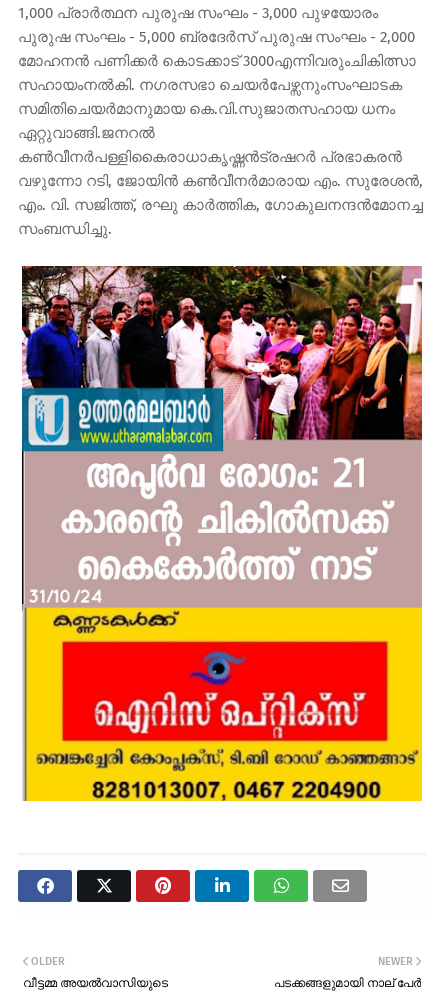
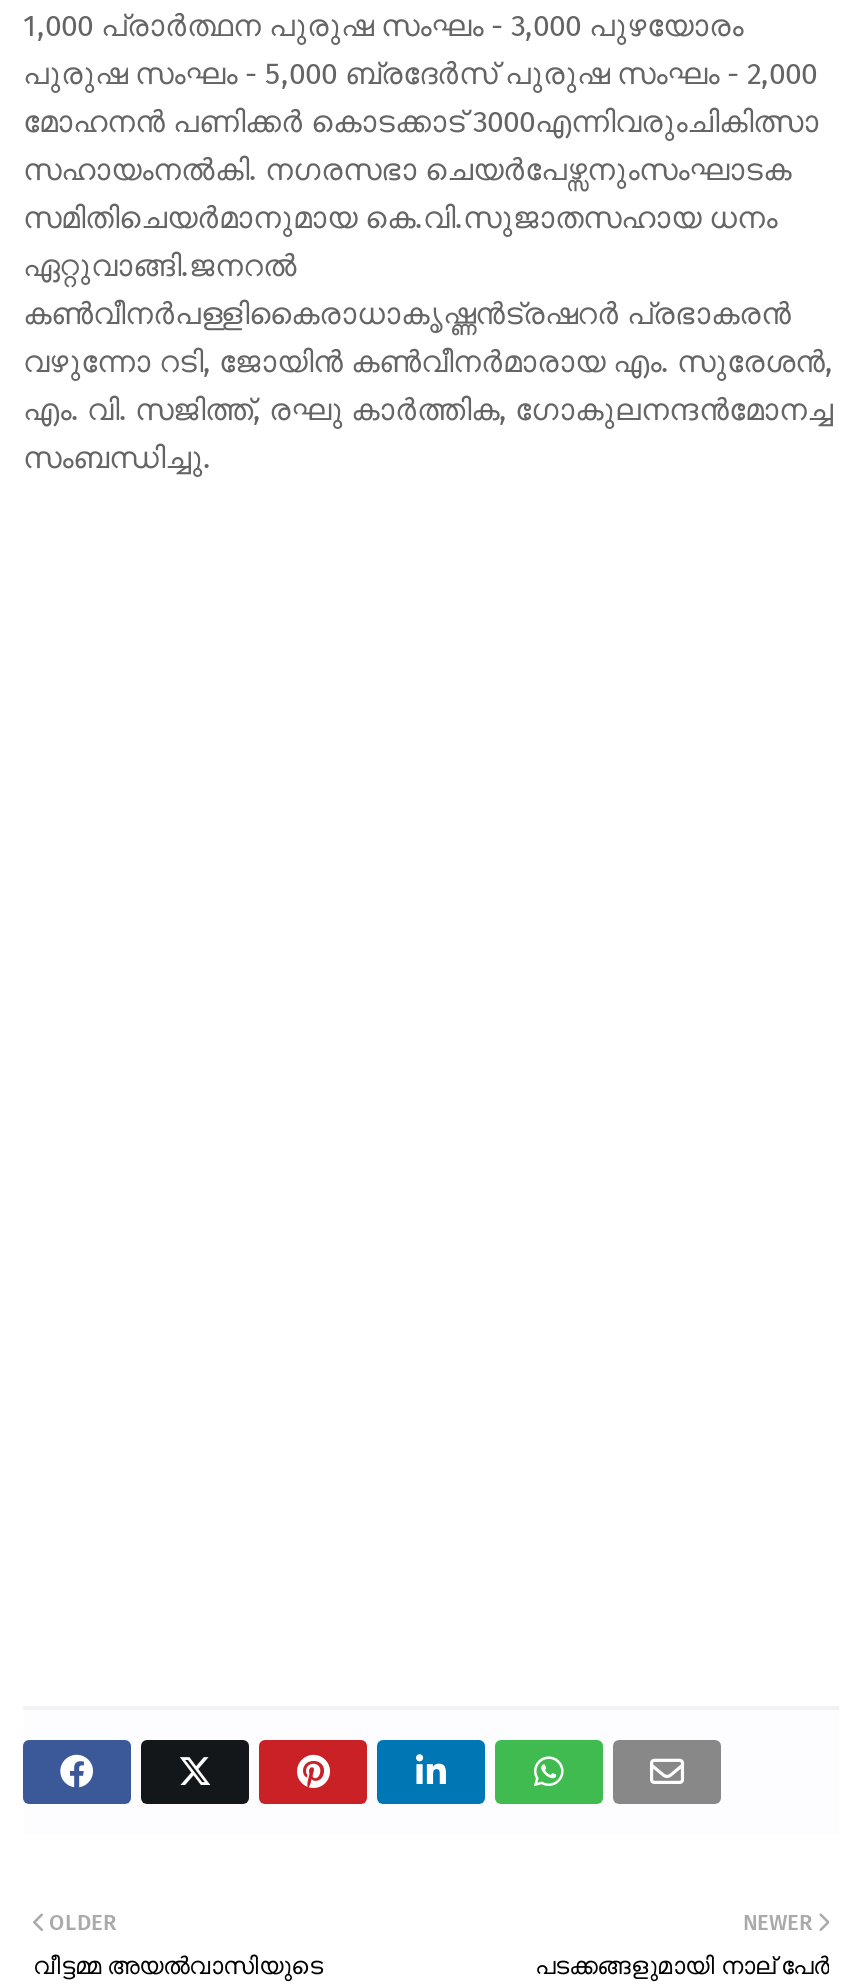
- [image]
